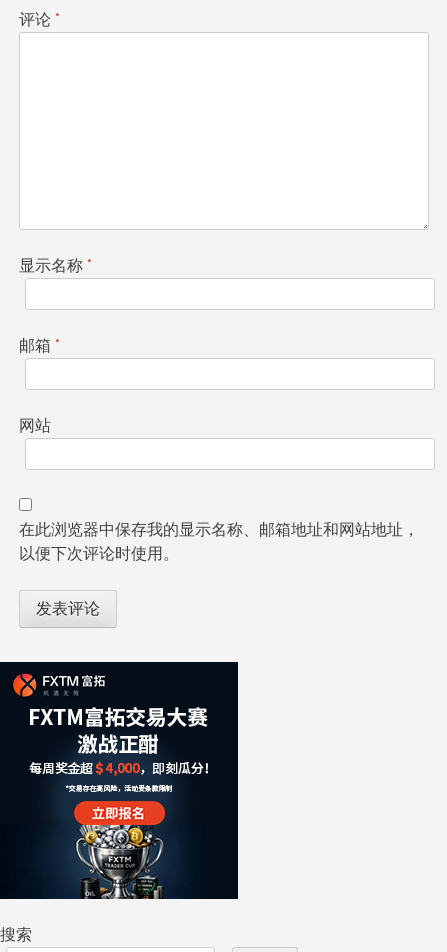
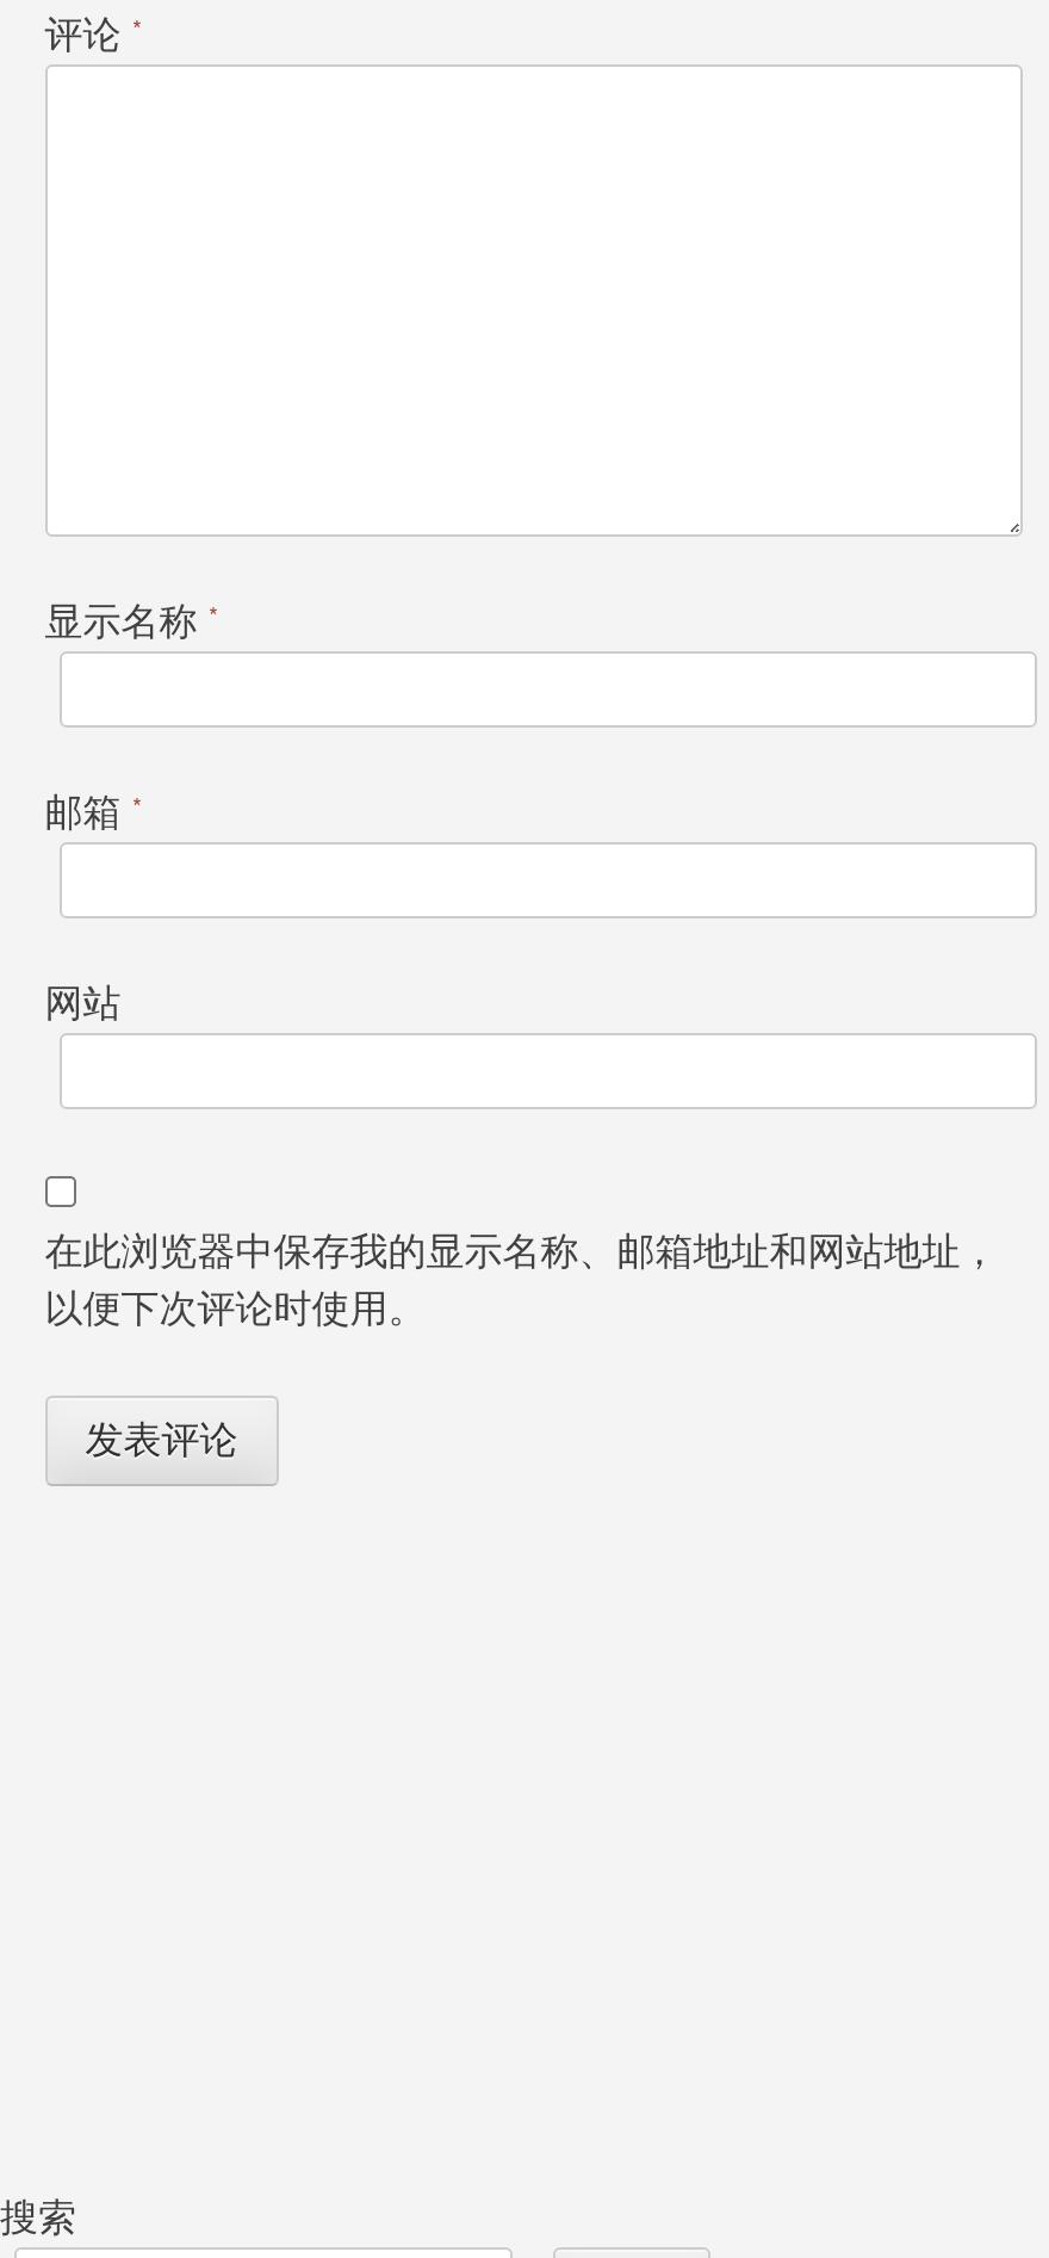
- [image]
